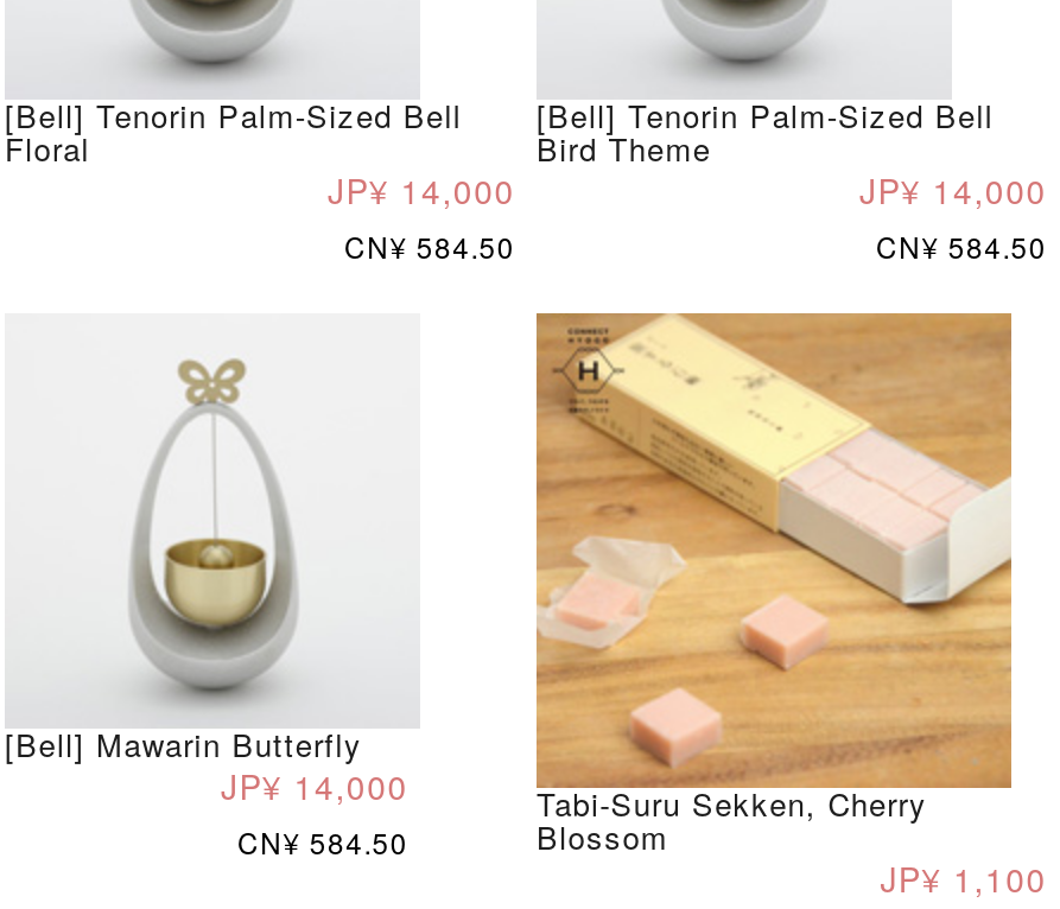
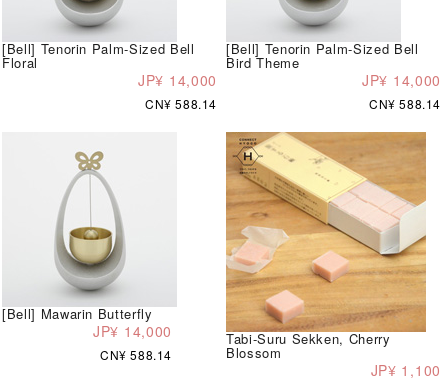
- CN¥ 584.50
+ CN¥ 588.14

- CN¥ 584.50
+ CN¥ 588.14

- CN¥ 584.50
+ CN¥ 588.14
